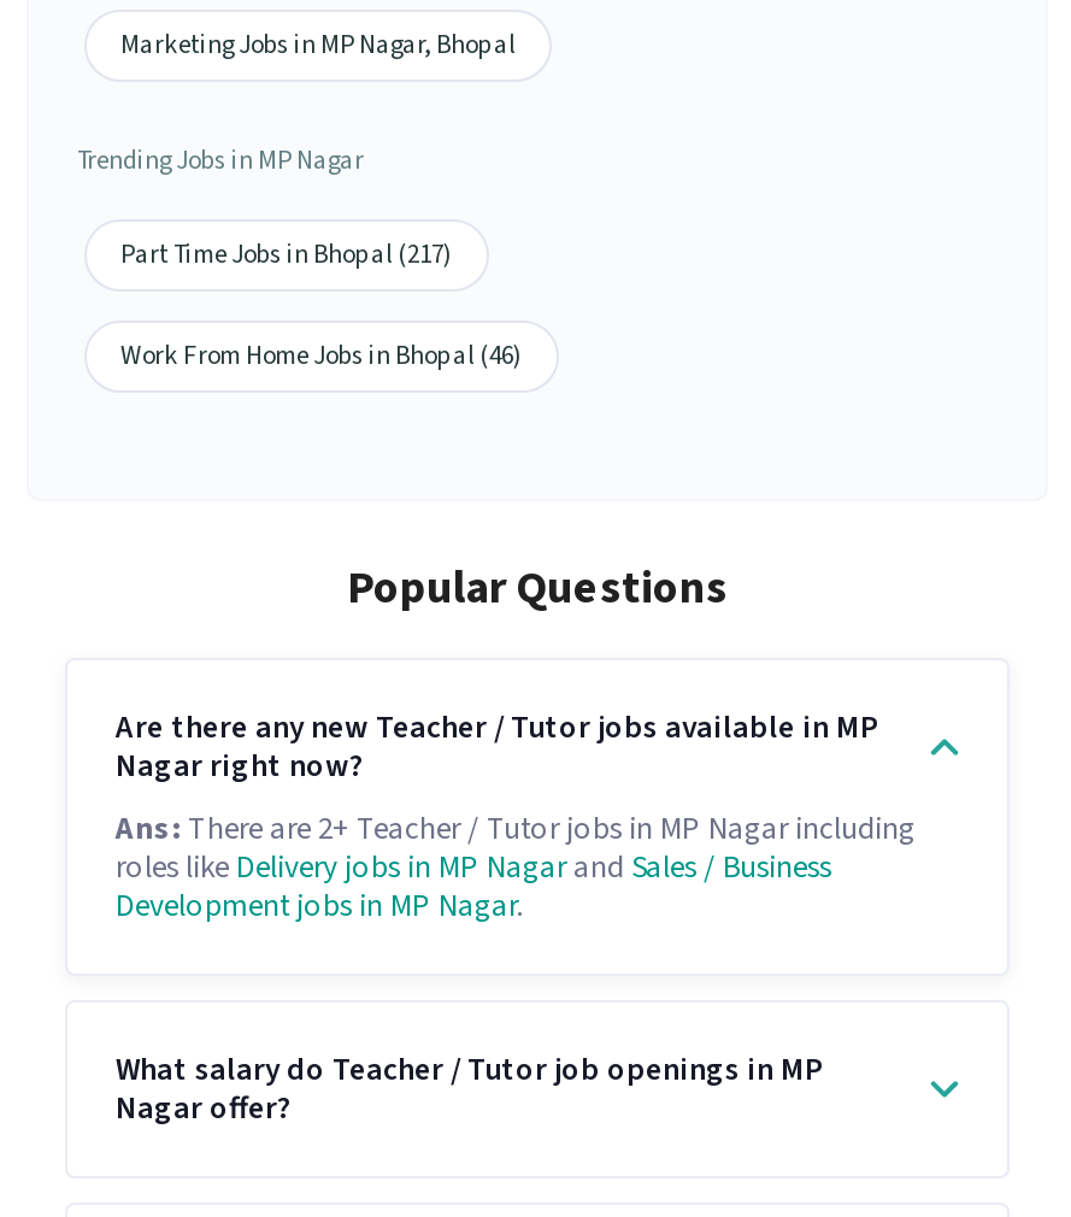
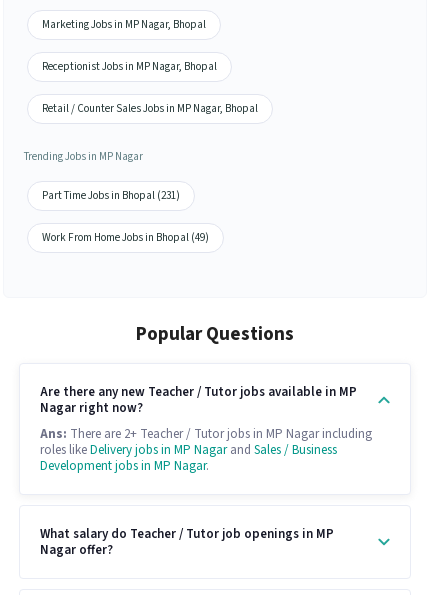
+ Receptionist Jobs in MP Nagar, Bhopal
+ Retail / Counter Sales Jobs in MP Nagar, Bhopal

- Part Time Jobs in Bhopal (217)
+ Part Time Jobs in Bhopal (231)

- Work From Home Jobs in Bhopal (46)
+ Work From Home Jobs in Bhopal (49)
